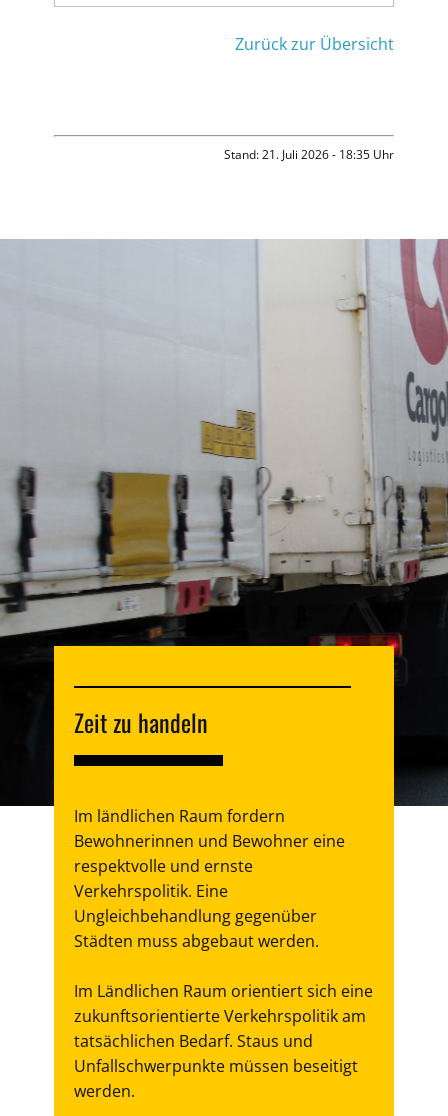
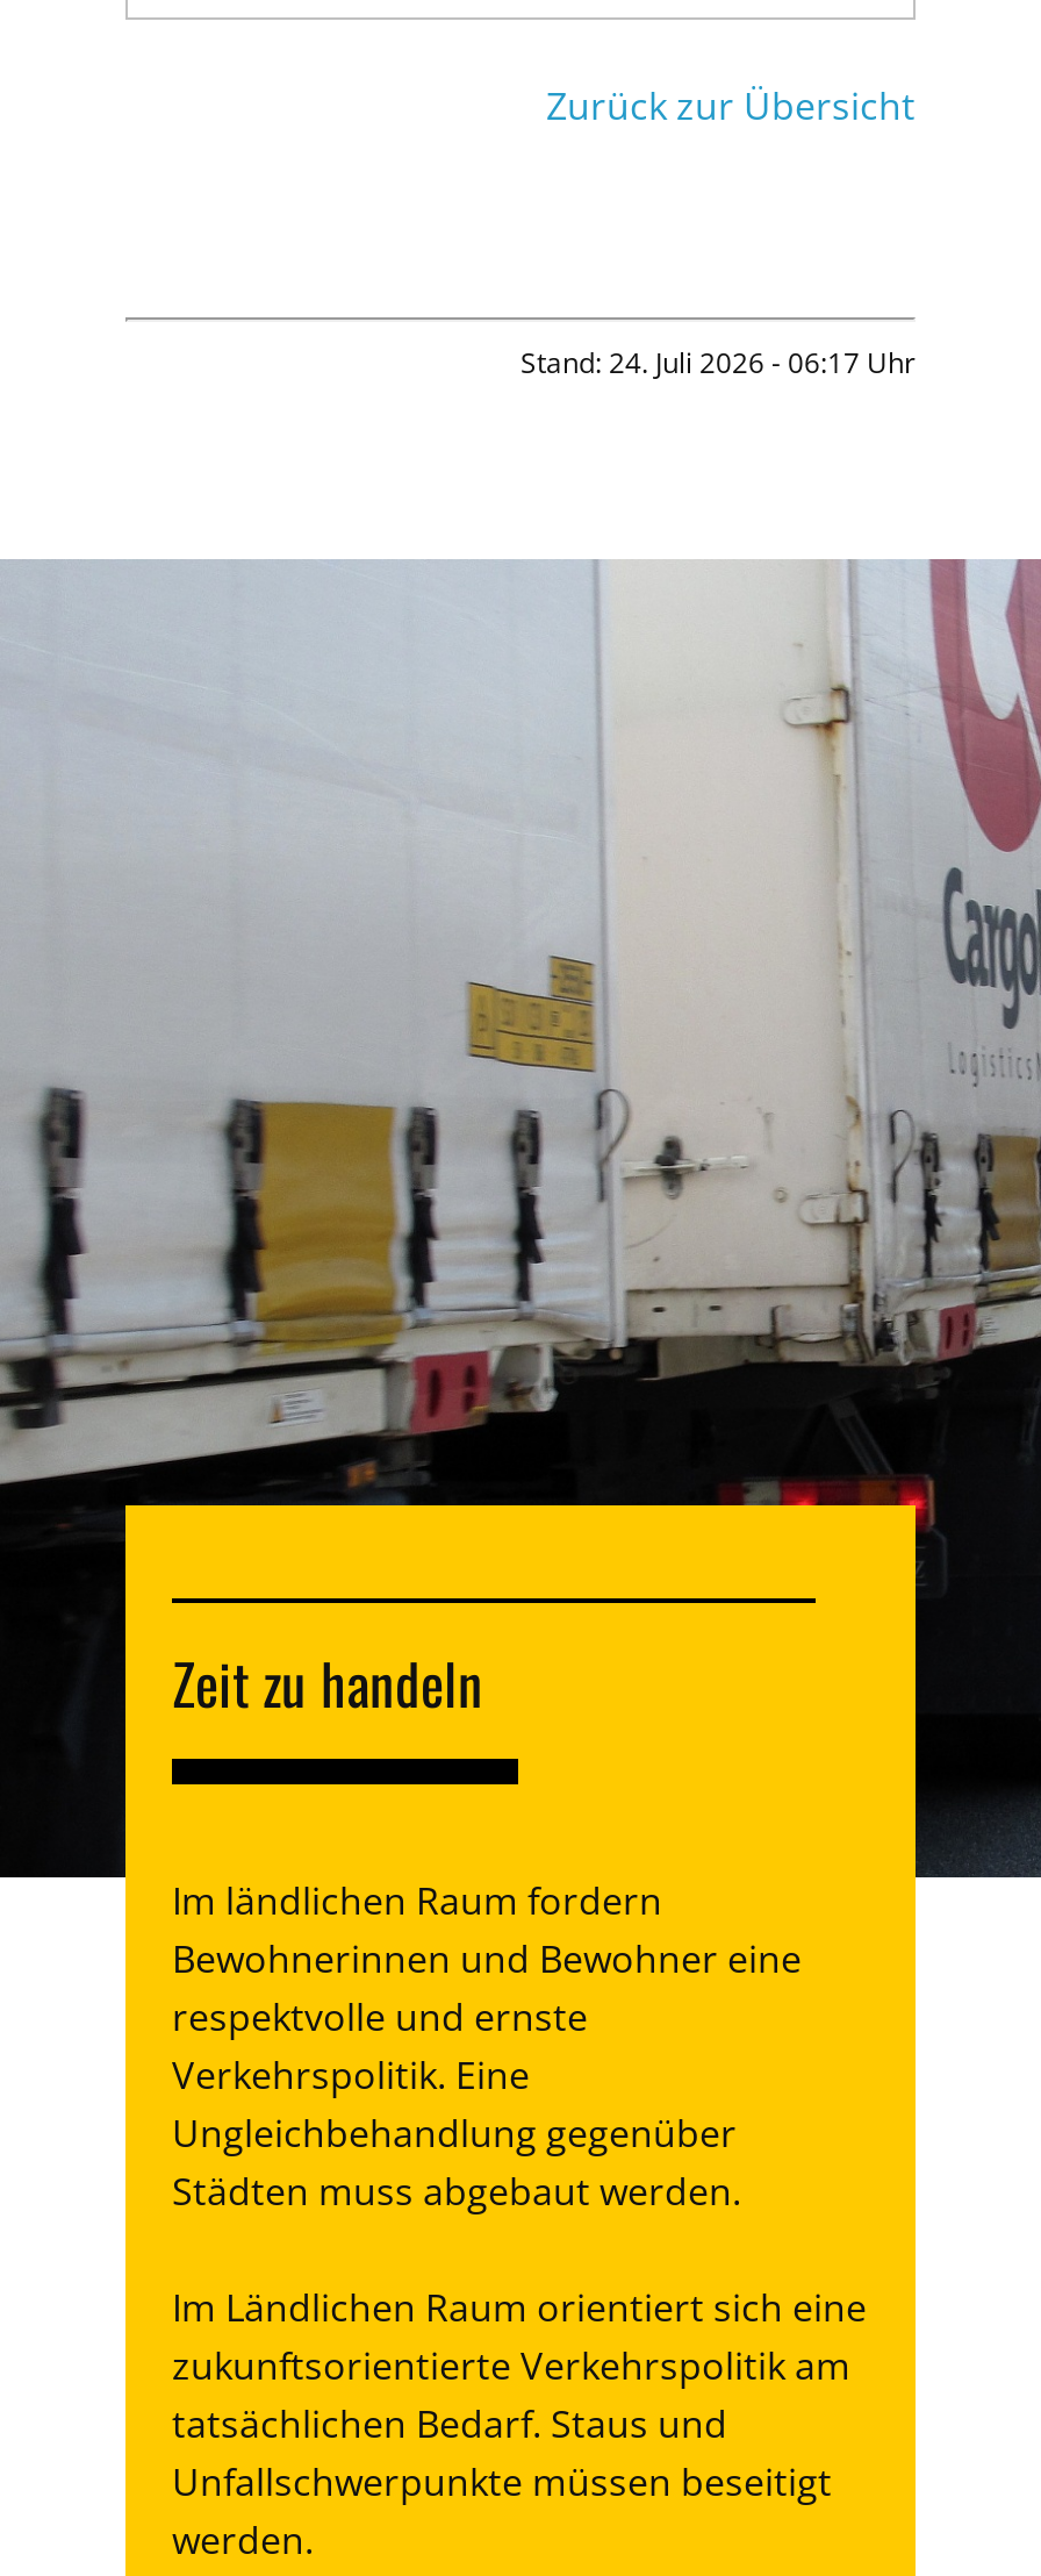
- Stand: 21. Juli 2026 - 18:35 Uhr
+ Stand: 24. Juli 2026 - 06:17 Uhr
